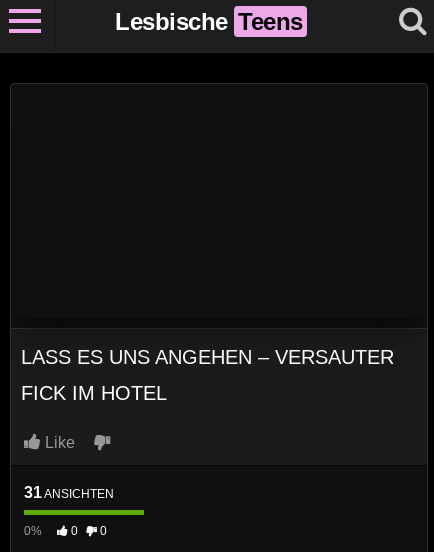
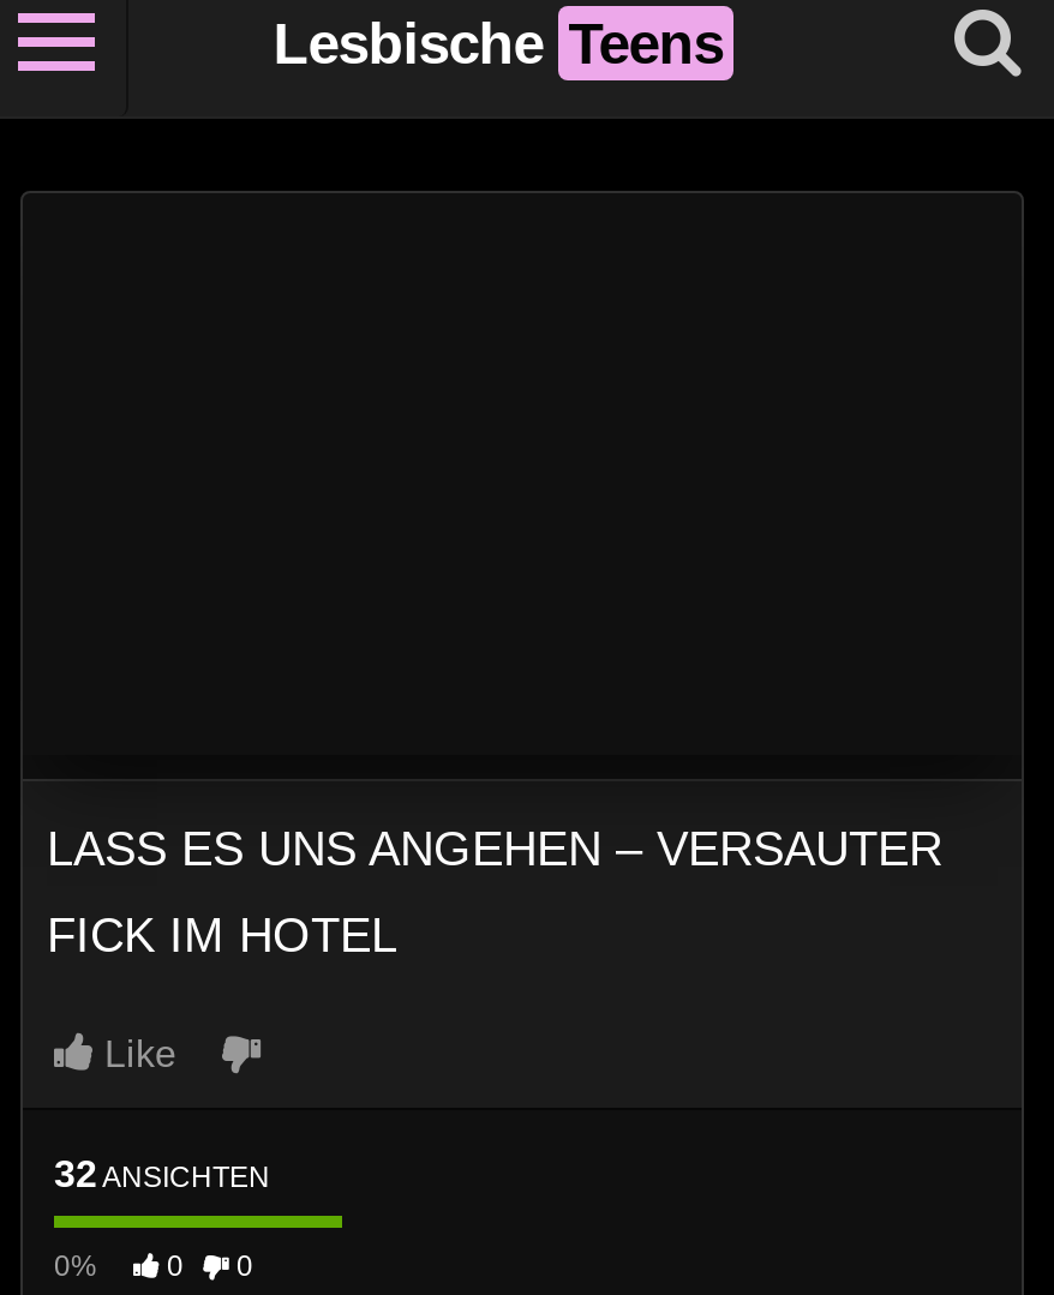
- 31ANSICHTEN
+ 32ANSICHTEN
